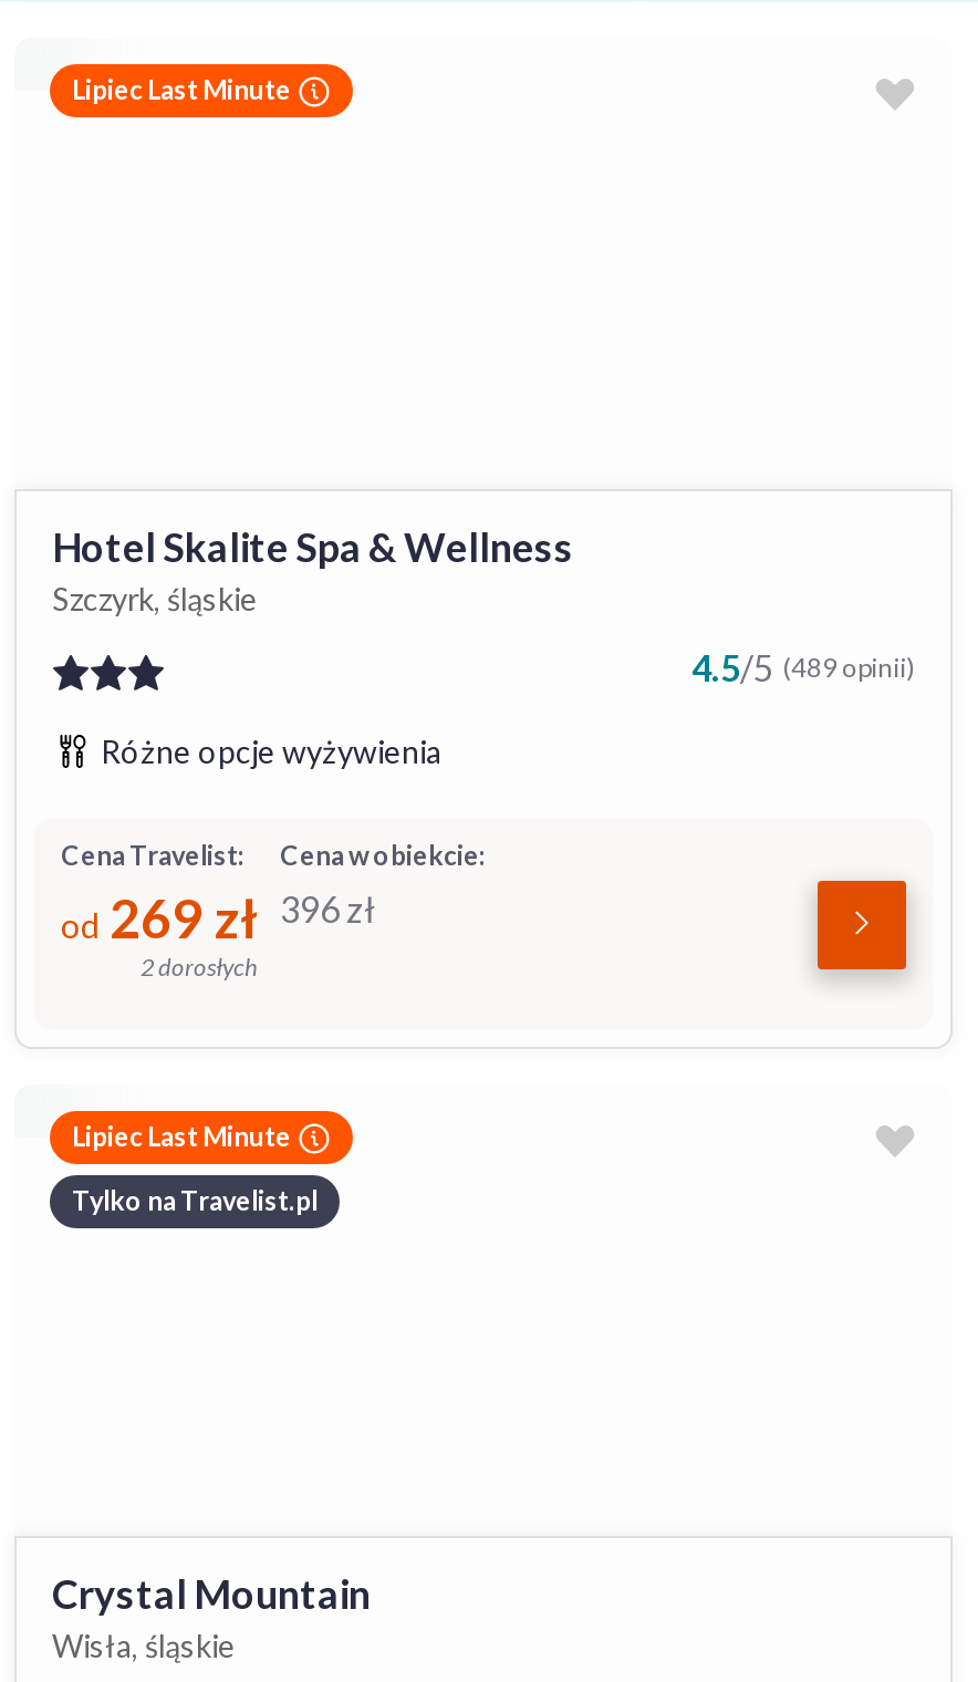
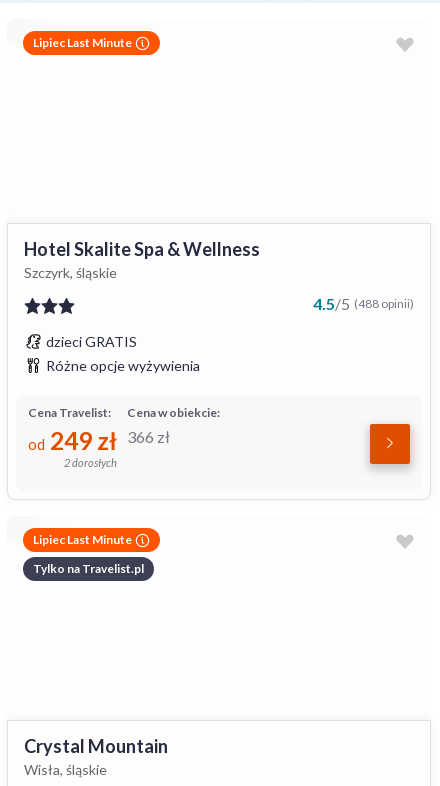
- 4.5/5 (489 opinii)
+ 4.5/5 (488 opinii)
+ dzieci GRATIS

- od 269 zł
+ od 249 zł

- 396 zł
+ 366 zł
